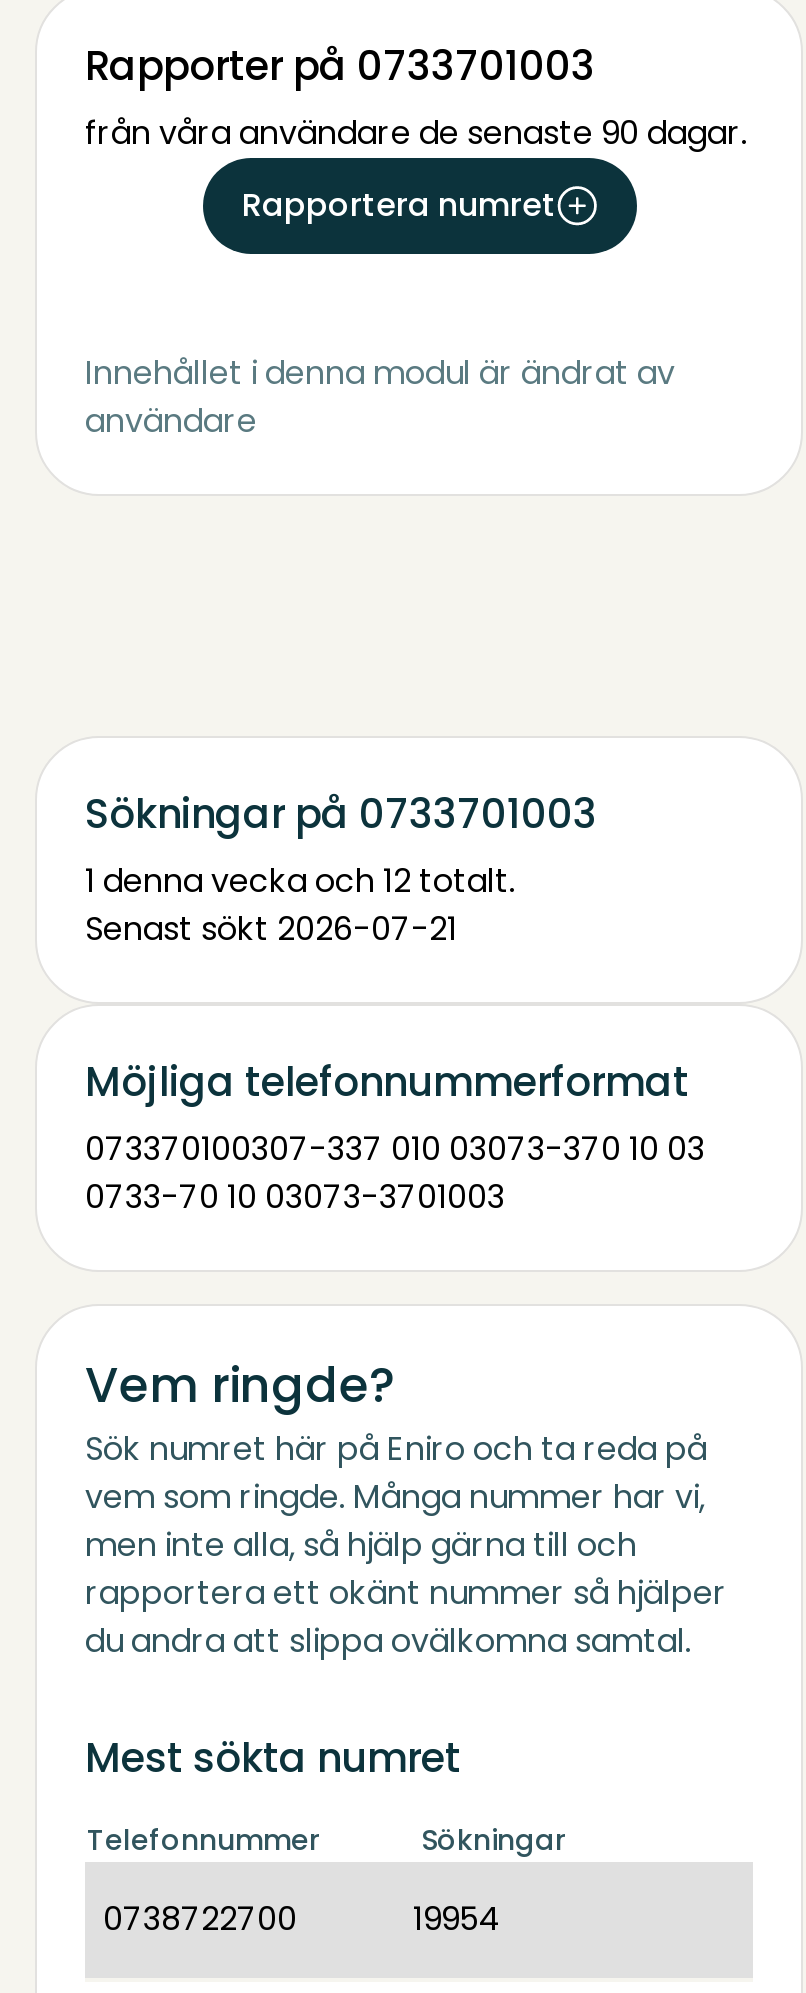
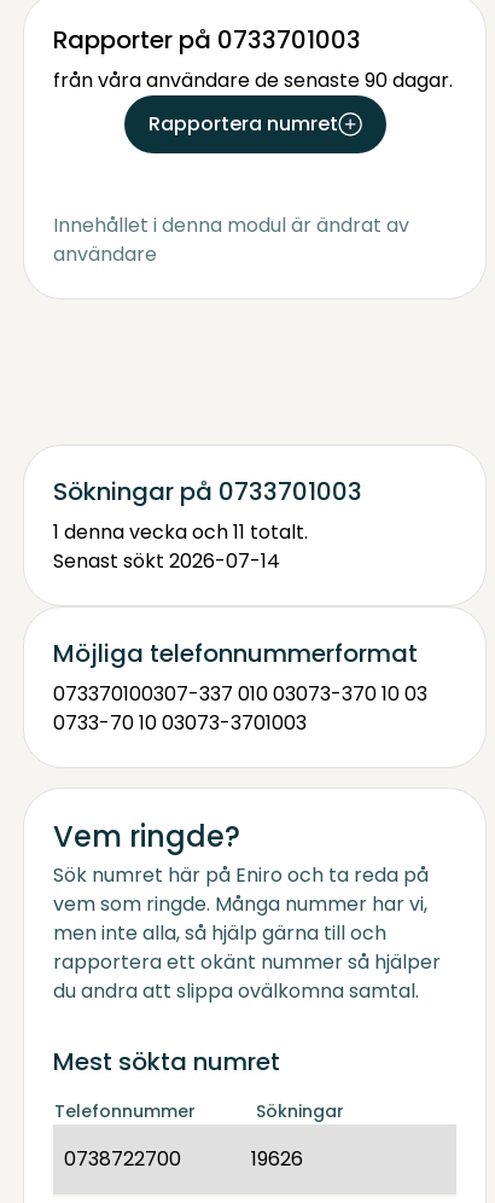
- 1 denna vecka och 12 totalt.
+ 1 denna vecka och 11 totalt.

- Senast sökt 2026-07-21
+ Senast sökt 2026-07-14

- 19954
+ 19626
